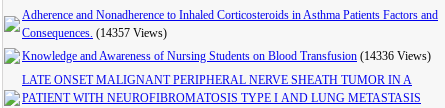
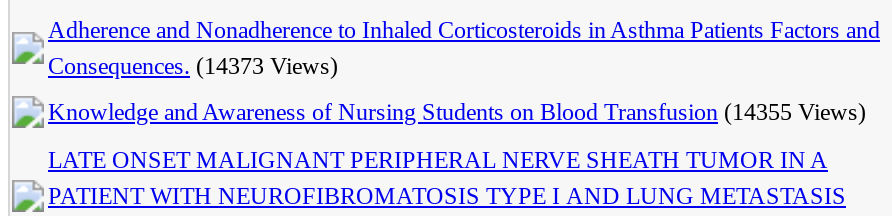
- Consequences. (14357 Views)
+ Consequences. (14373 Views)

- Knowledge and Awareness of Nursing Students on Blood Transfusion (14336 Views)
+ Knowledge and Awareness of Nursing Students on Blood Transfusion (14355 Views)
